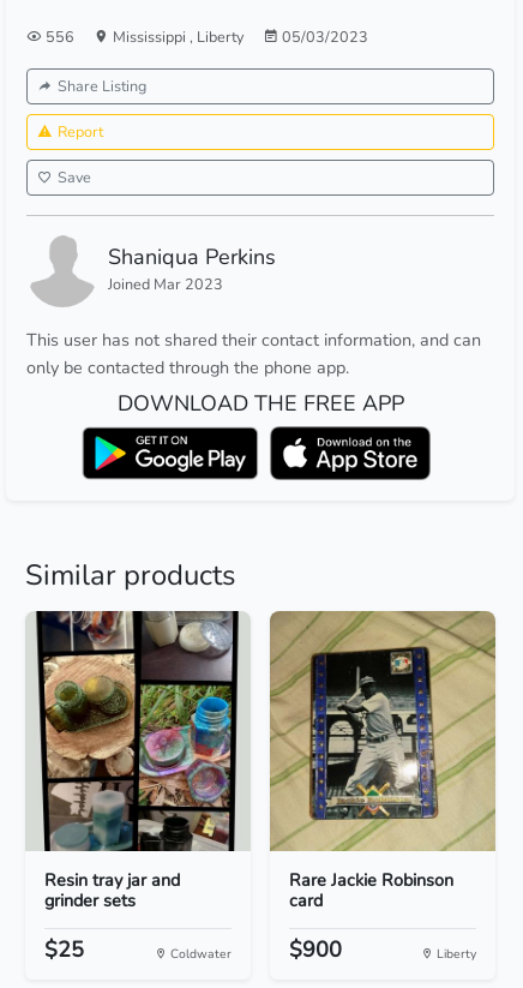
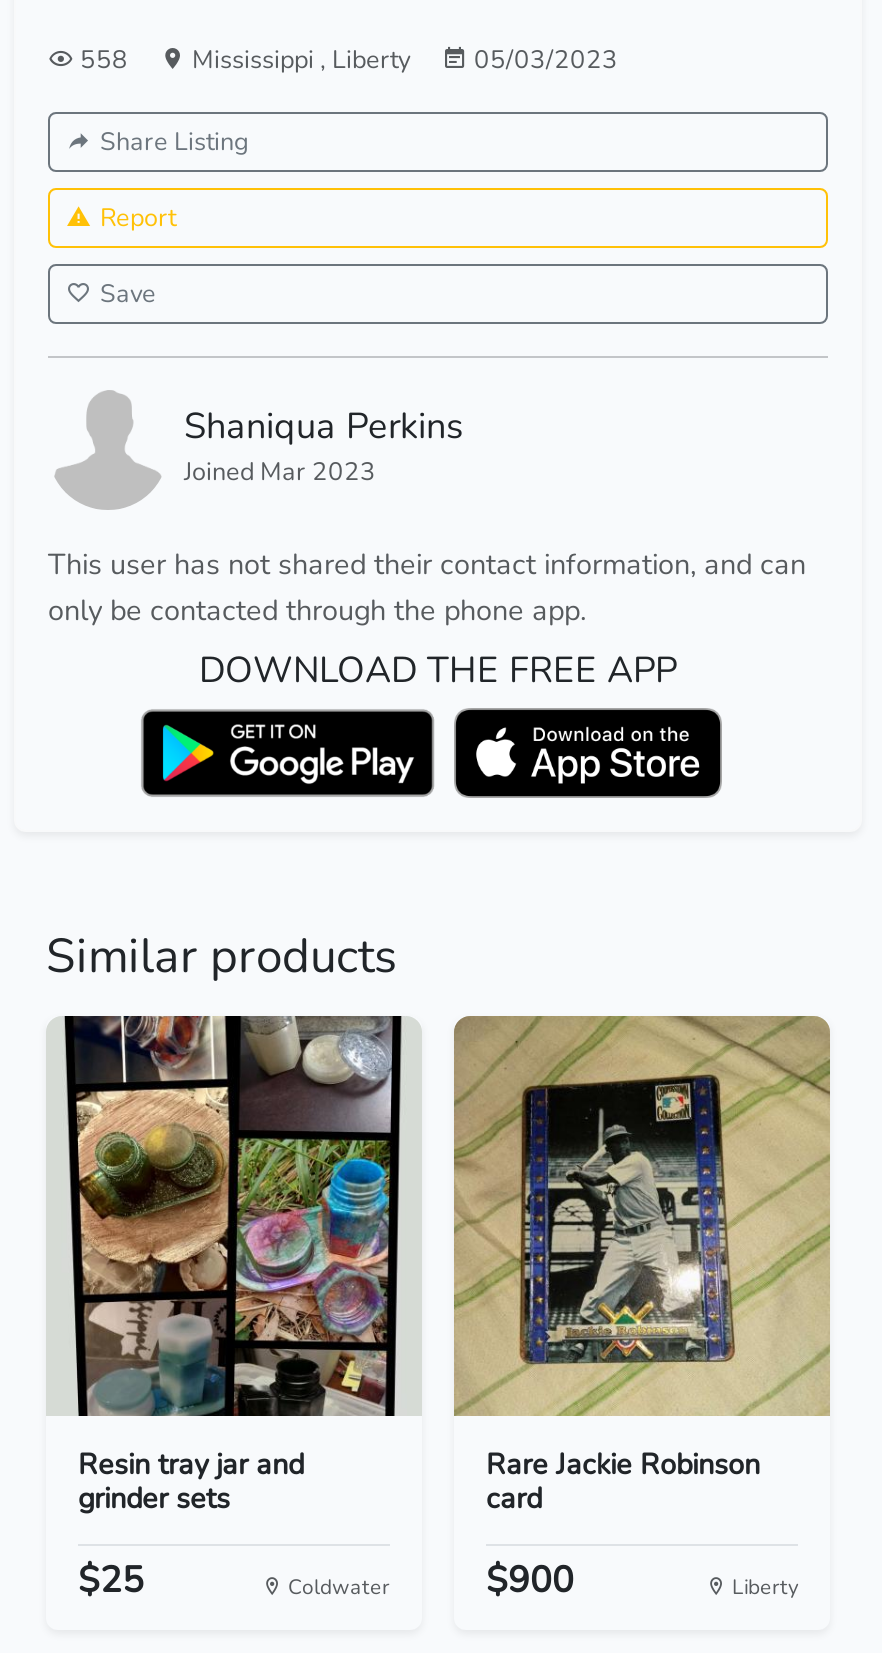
- 556 Mississippi, Liberty 05/03/2023
+ 558 Mississippi, Liberty 05/03/2023
